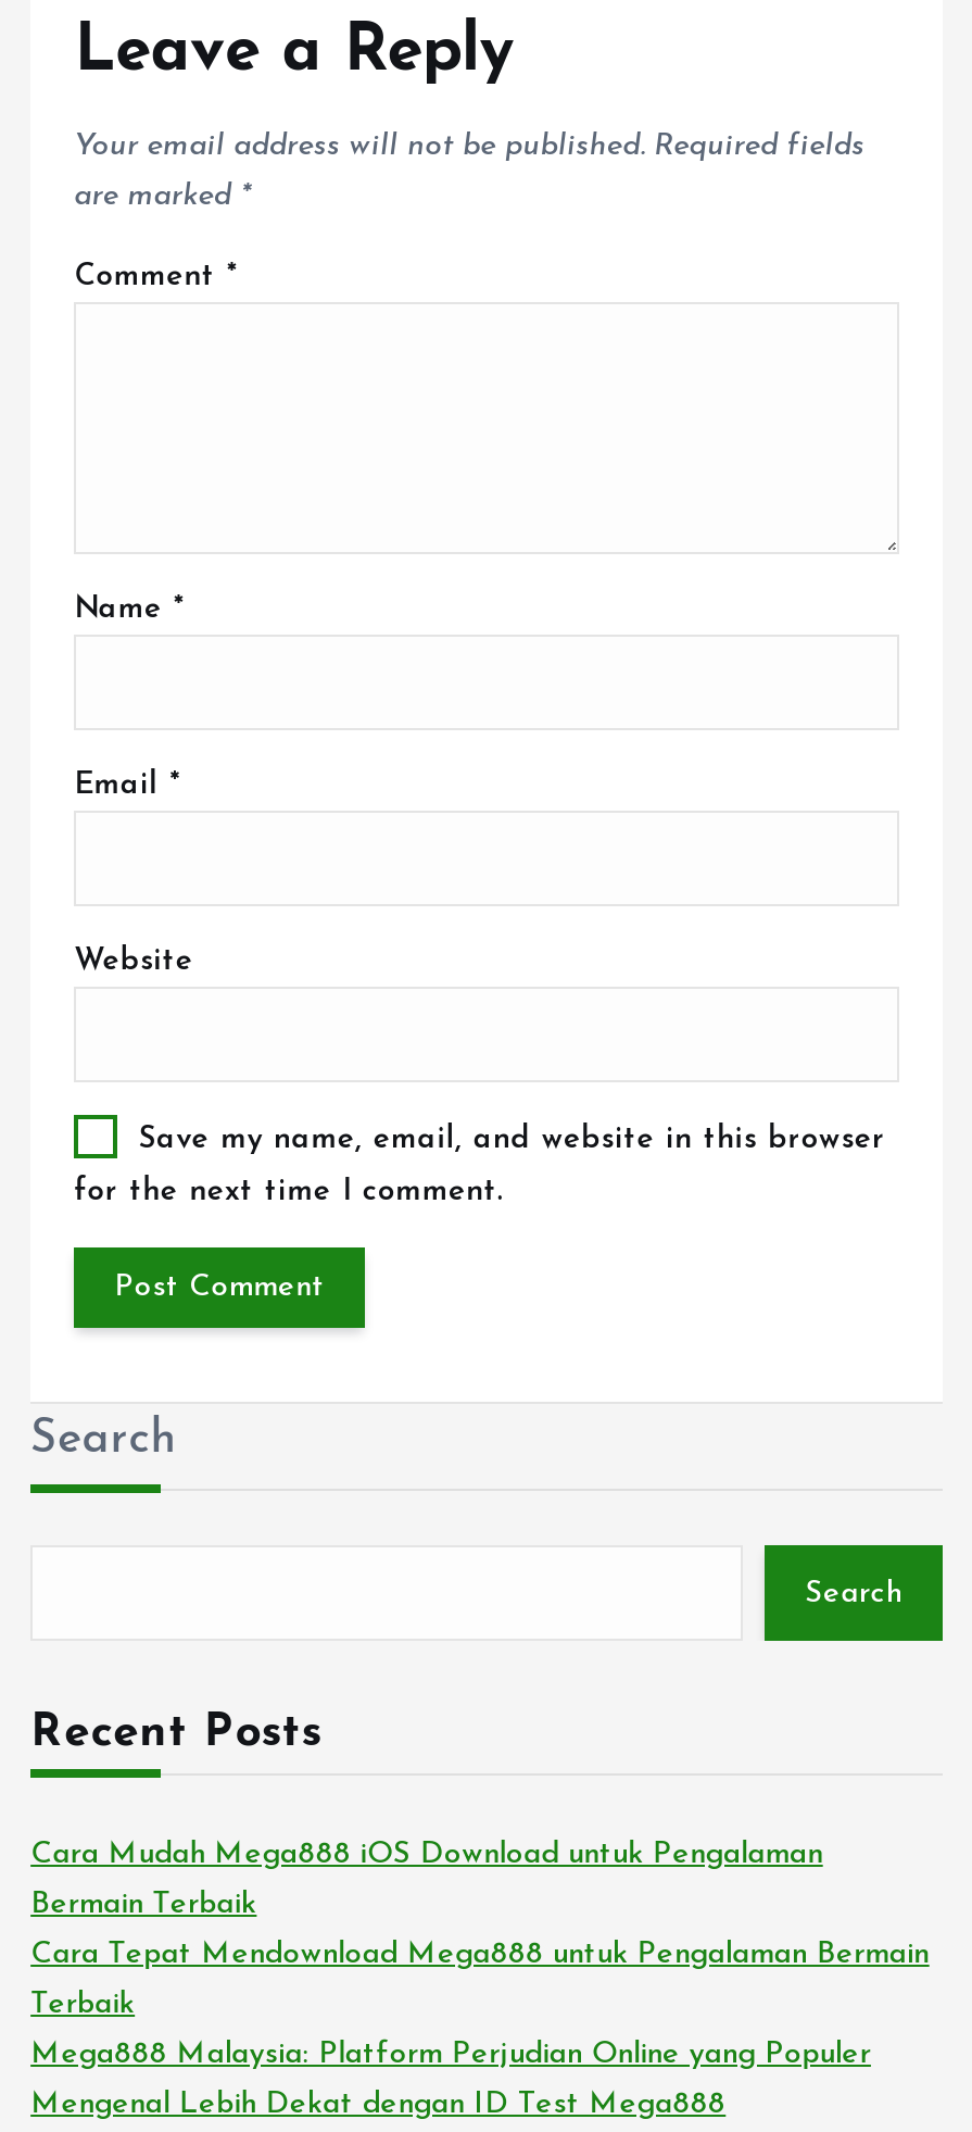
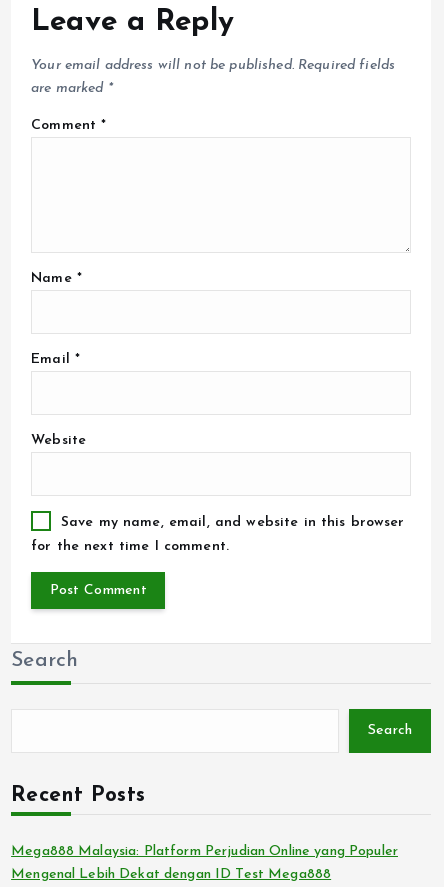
- Cara Mudah Mega888 iOS Download untuk Pengalaman
- Bermain Terbaik
- Cara Tepat Mendownload Mega888 untuk Pengalaman Bermain
- Terbaik
